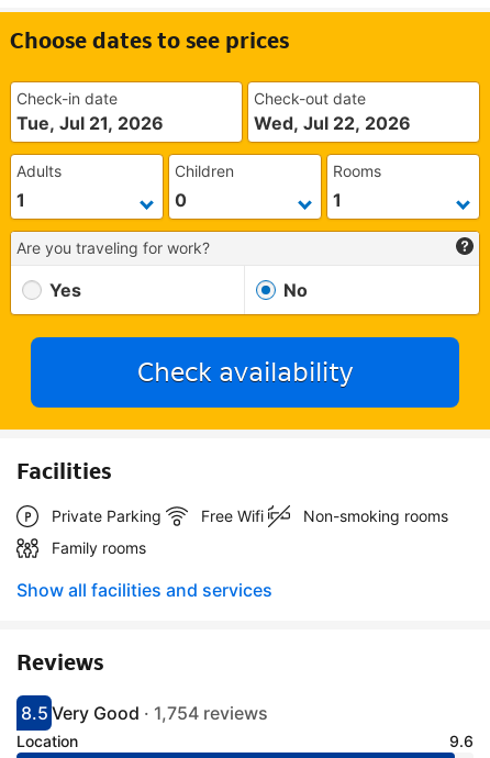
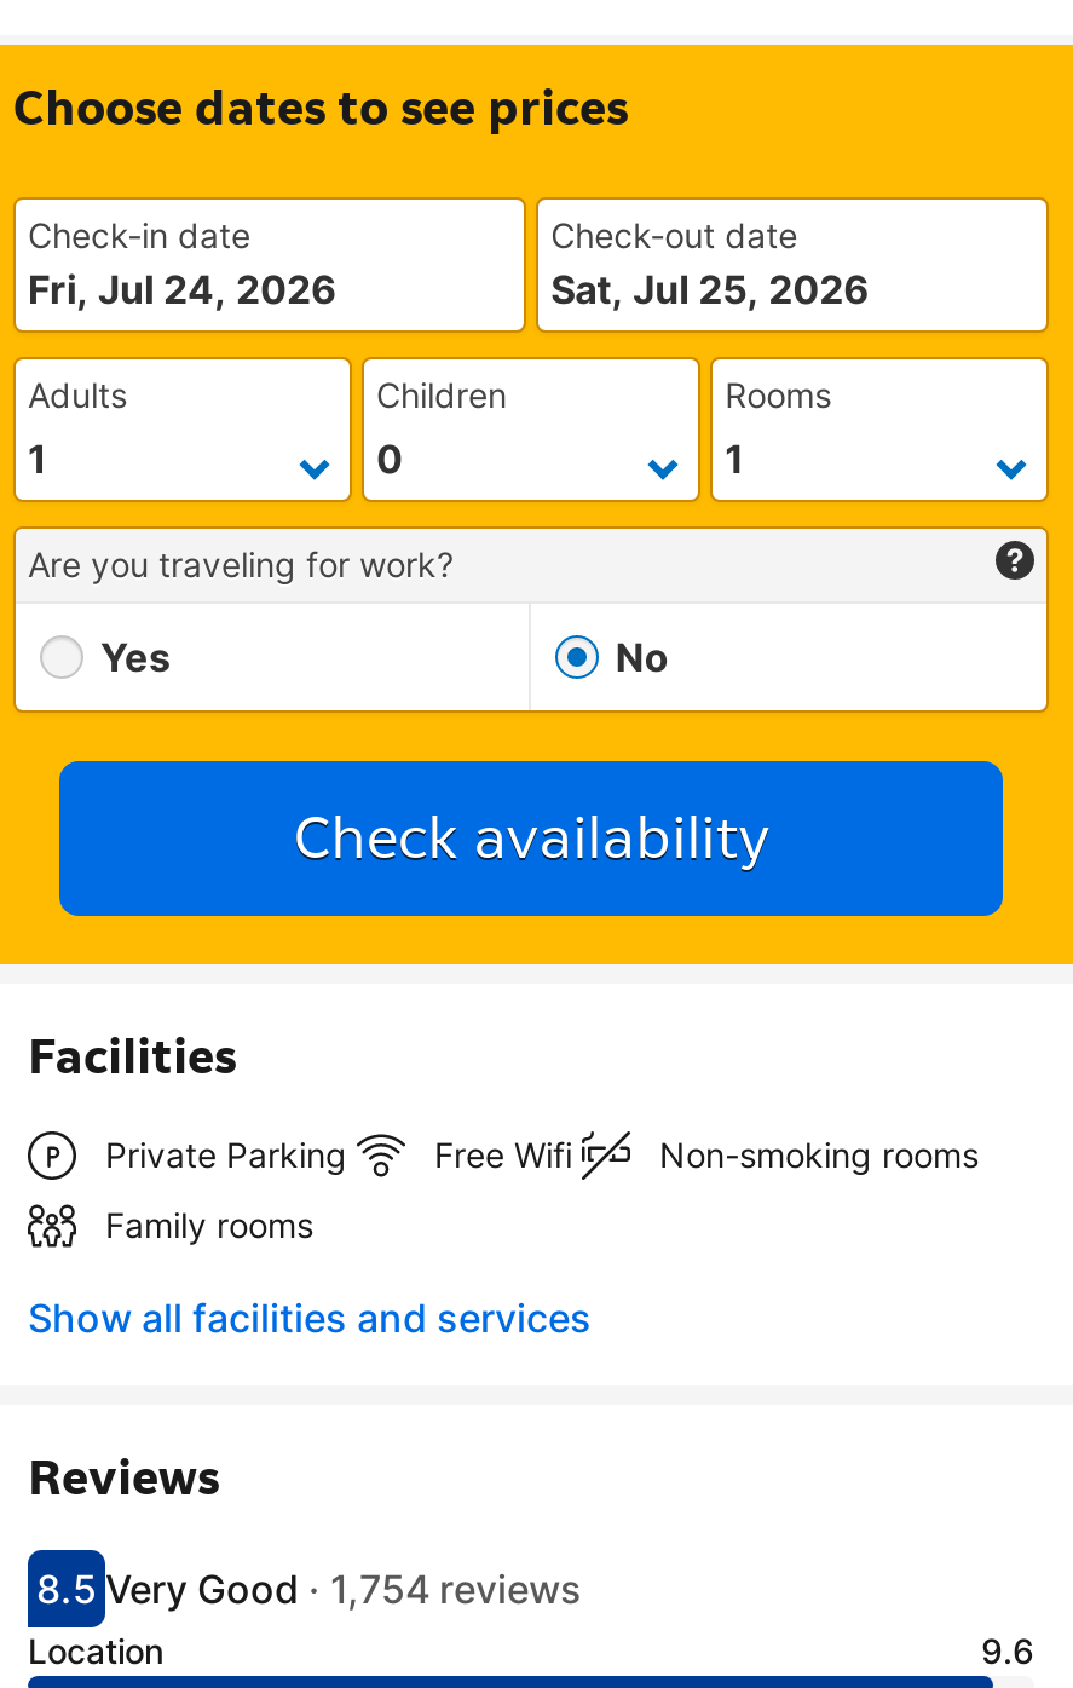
- Tue, Jul 21, 2026
+ Fri, Jul 24, 2026

- Wed, Jul 22, 2026
+ Sat, Jul 25, 2026
